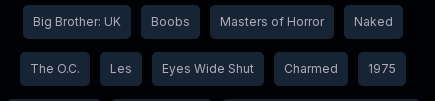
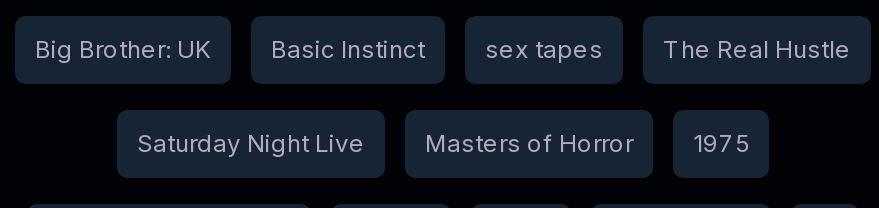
- Naked
- The O.C.
- Les
- Eyes Wide Shut
- Charmed

- Boobs
+ Basic Instinct
+ sex tapes
+ The Real Hustle
+ Saturday Night Live

moved down: Masters of Horror
